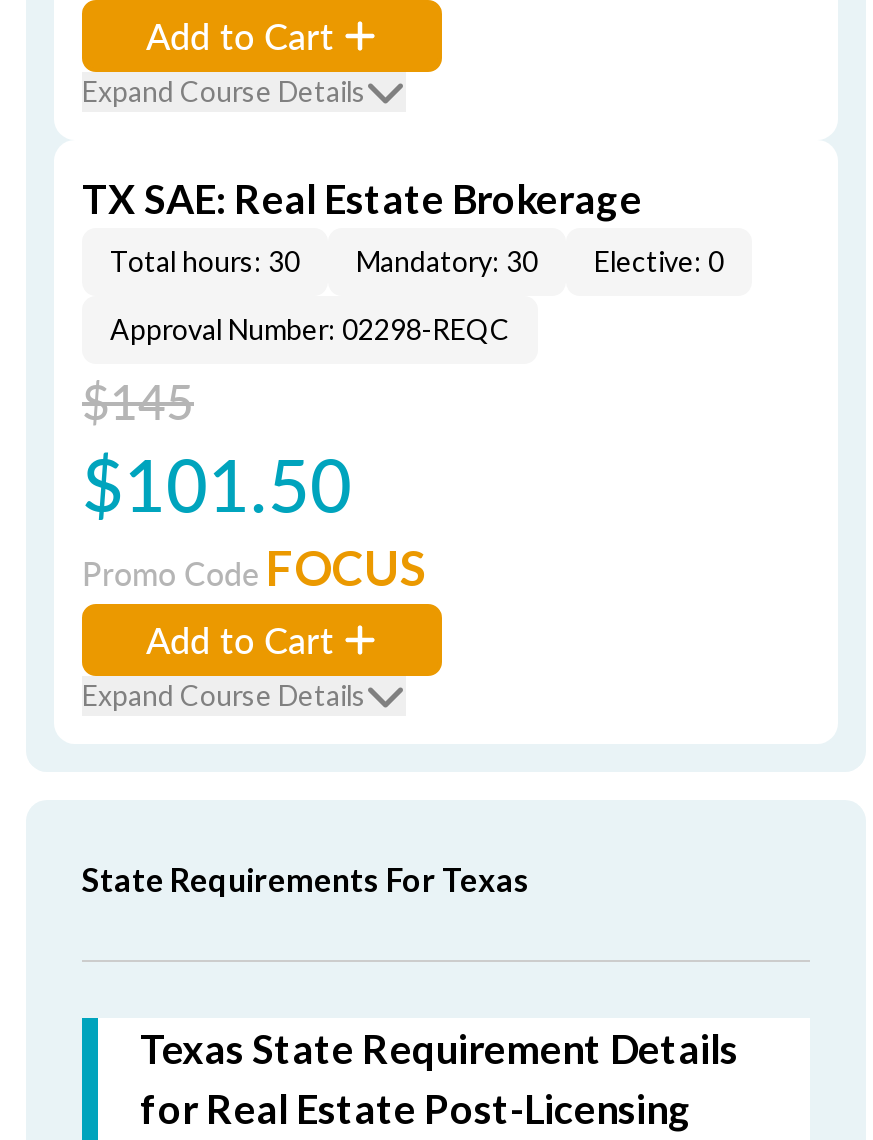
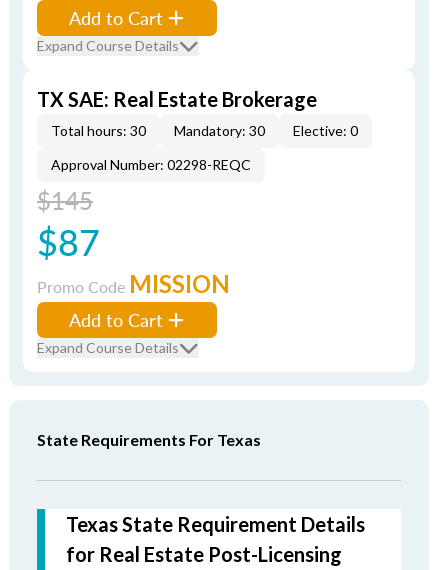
- $101.50
+ $87

- Promo Code FOCUS
+ Promo Code MISSION
